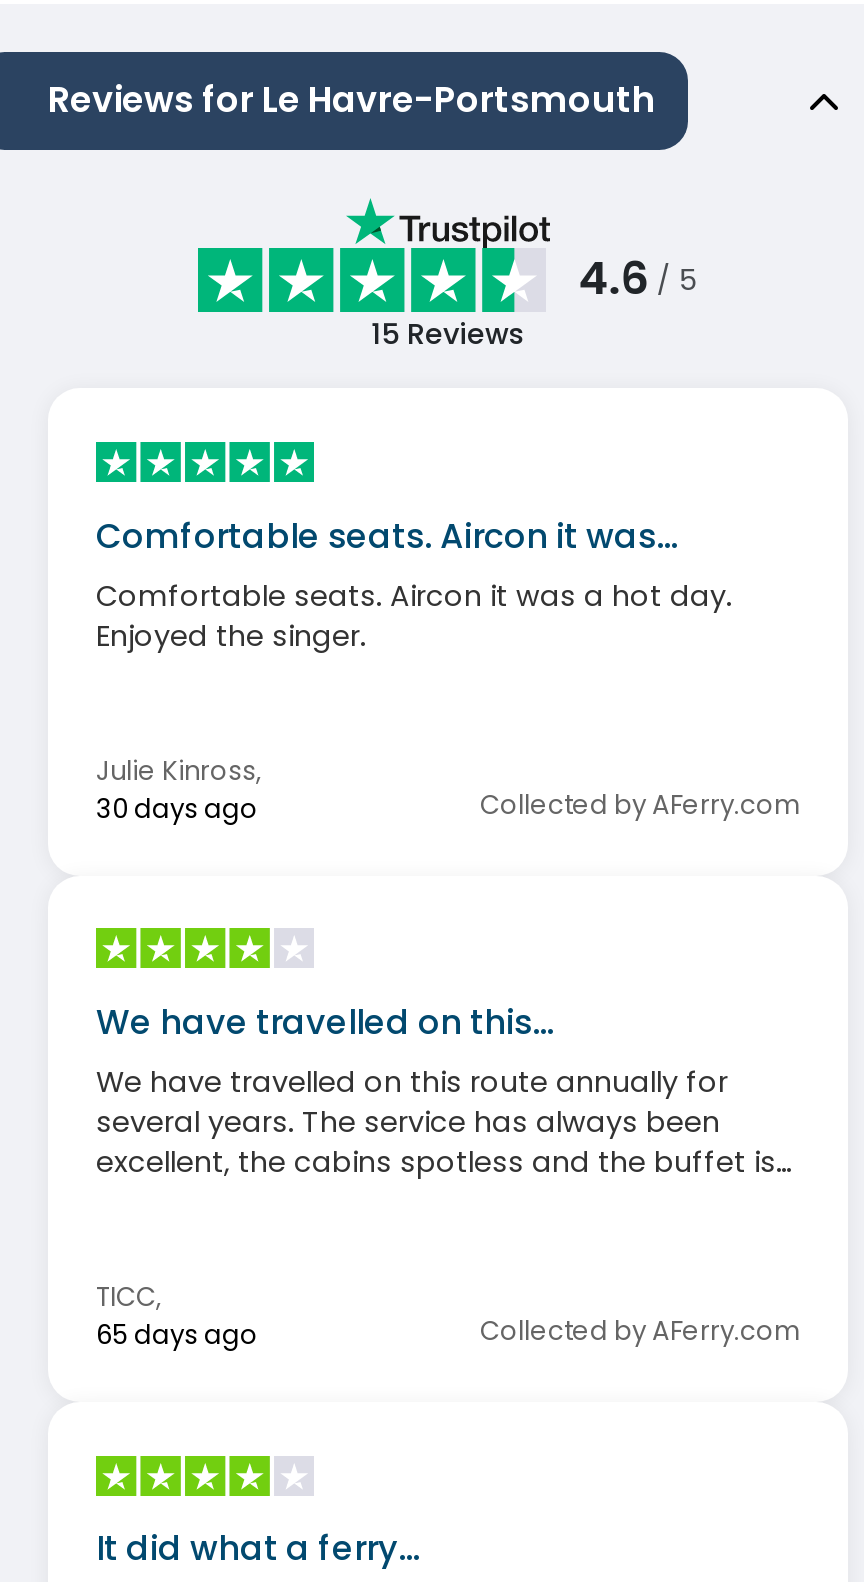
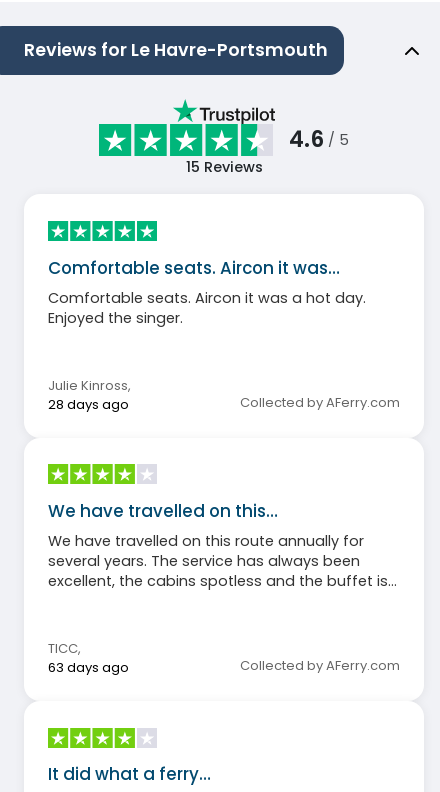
- 30 days ago
+ 28 days ago

- 65 days ago
+ 63 days ago
